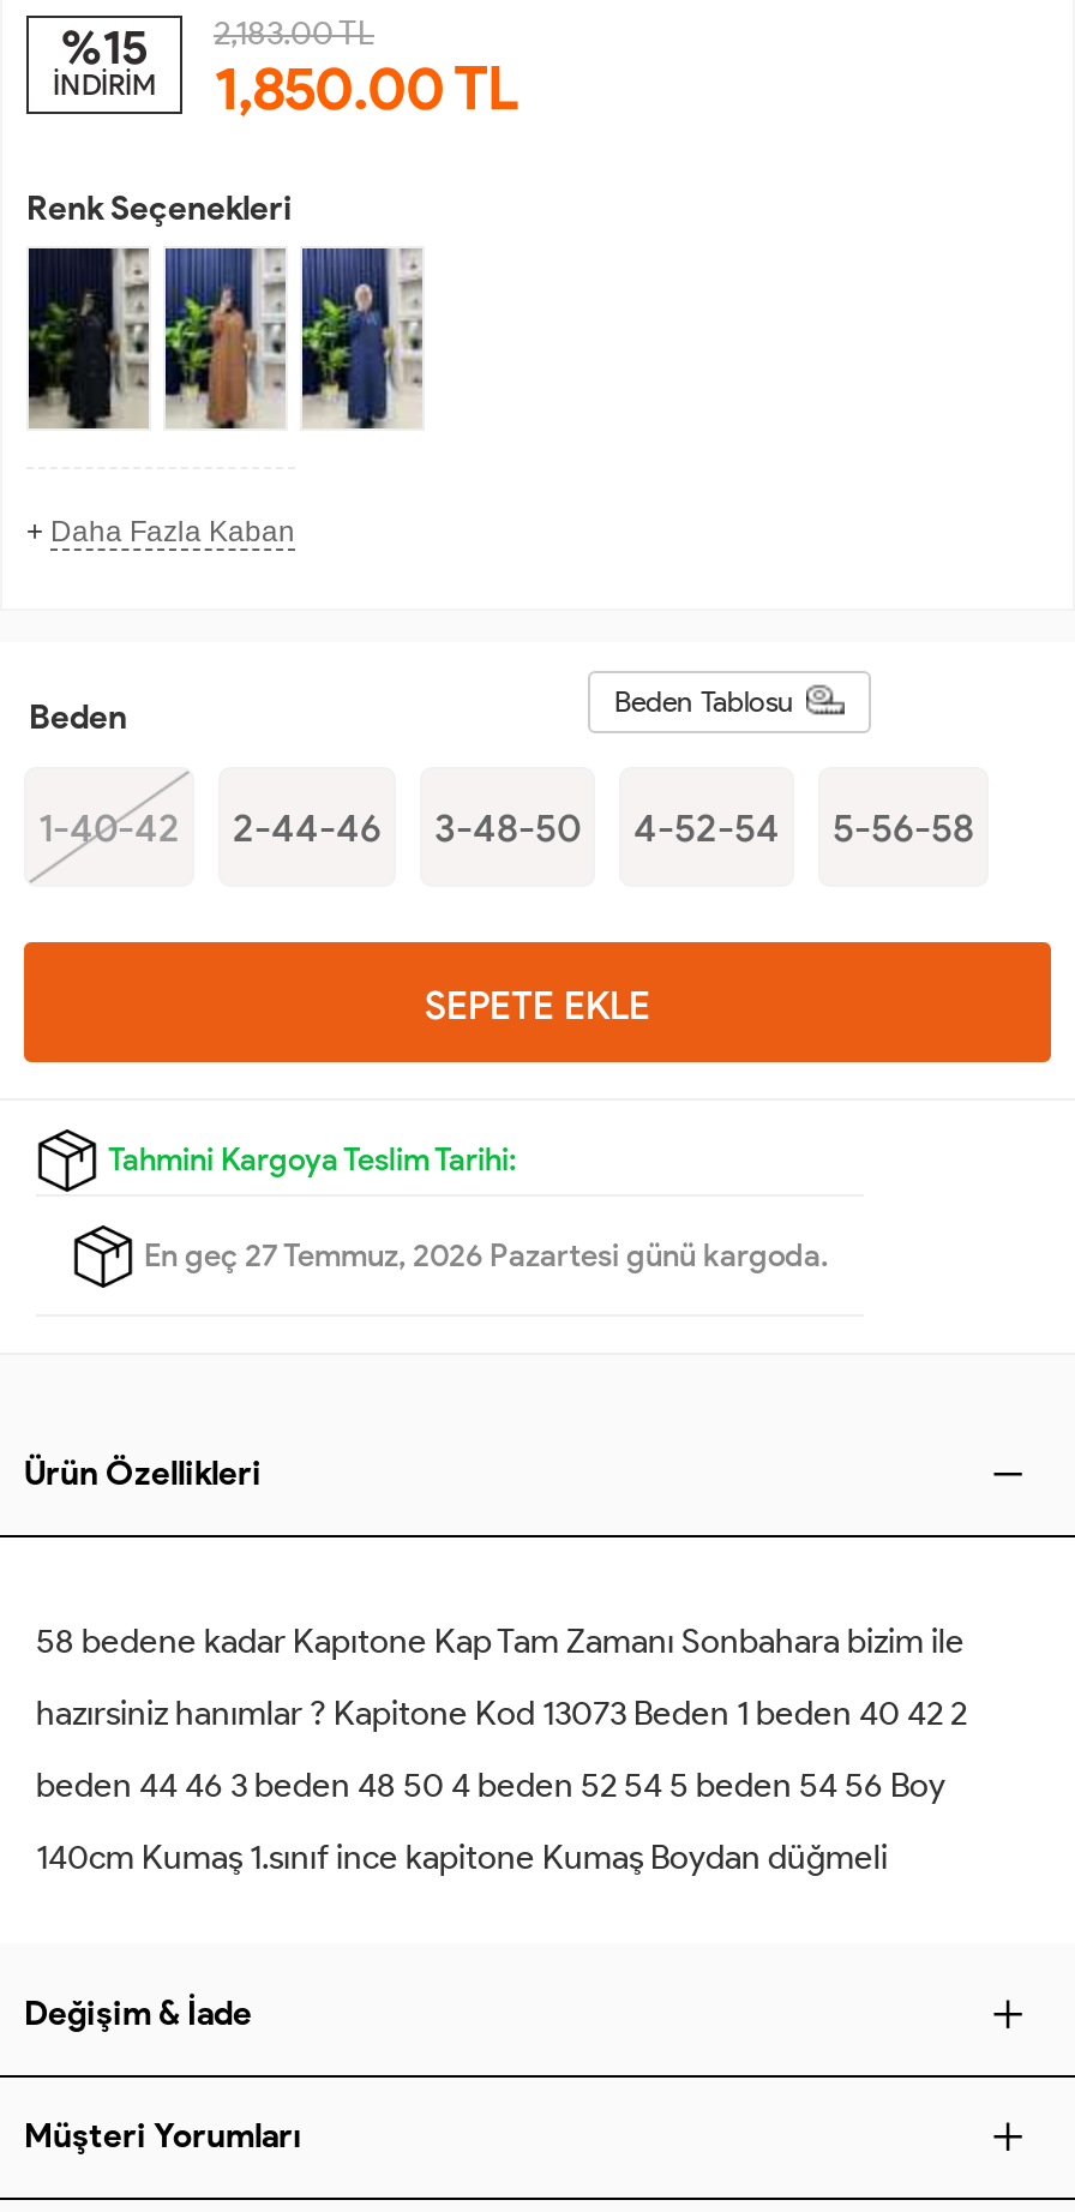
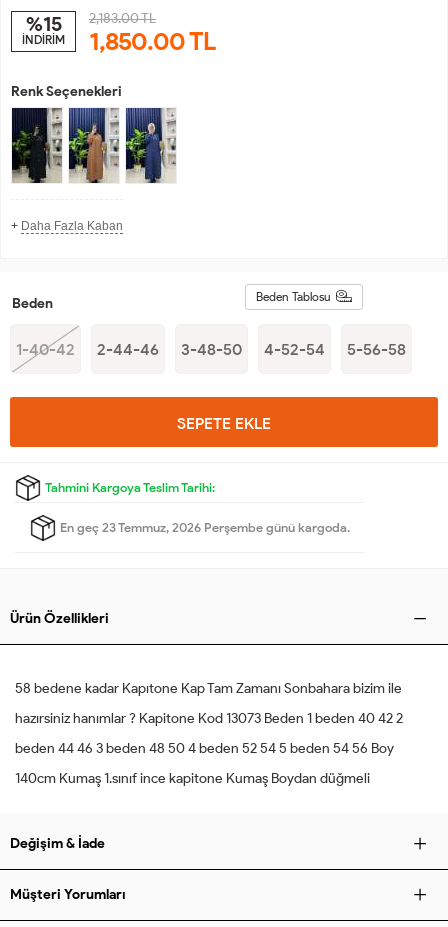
- En geç 27 Temmuz, 2026 Pazartesi günü kargoda.
+ En geç 23 Temmuz, 2026 Perşembe günü kargoda.
